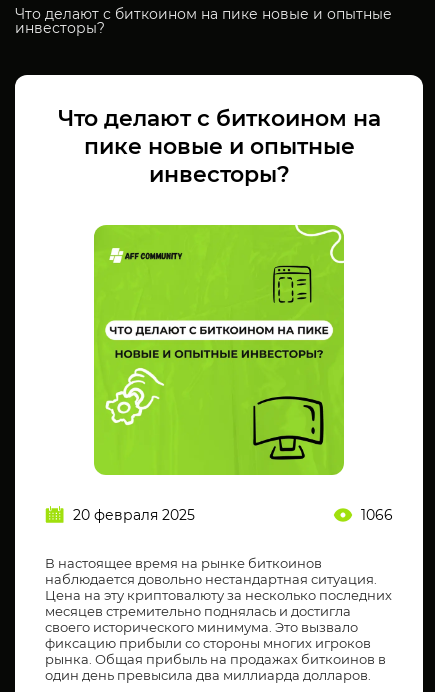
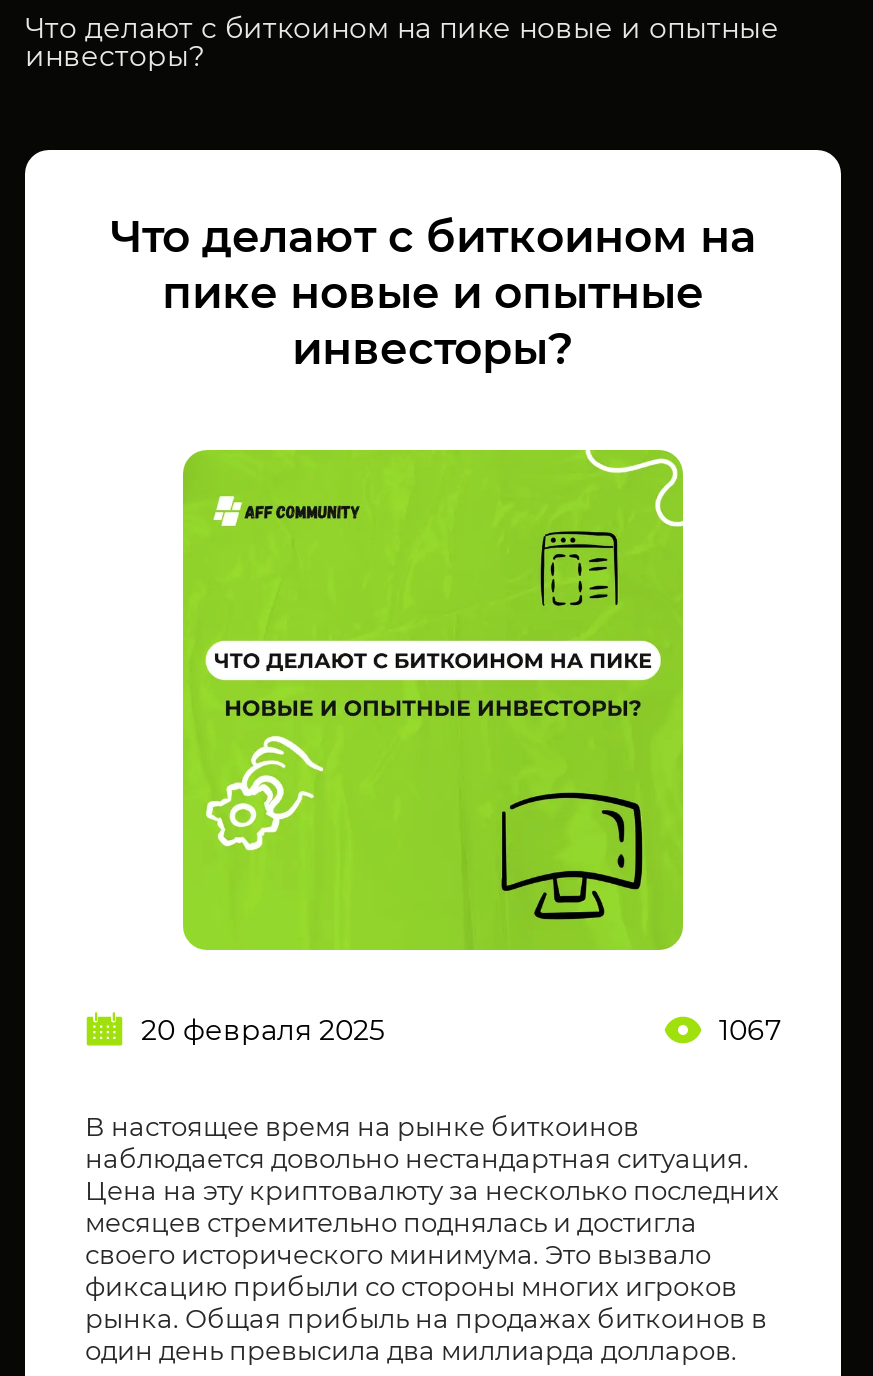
- 1066
+ 1067
